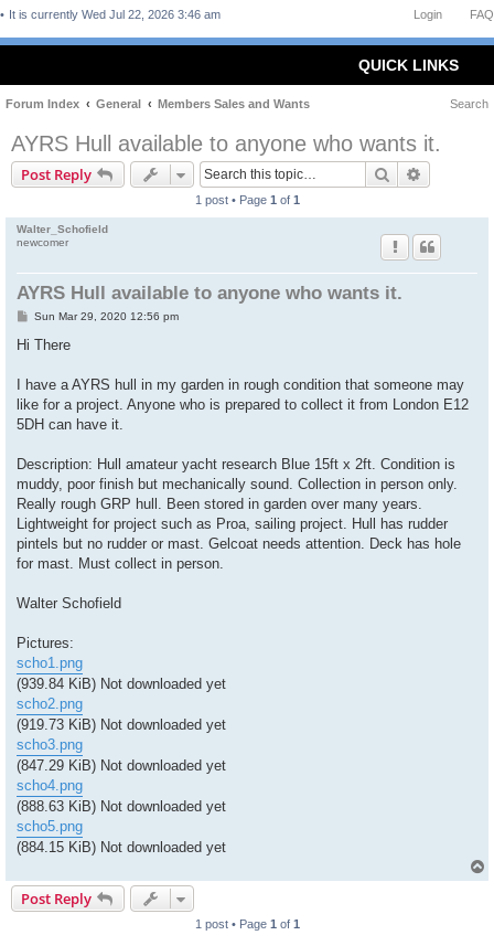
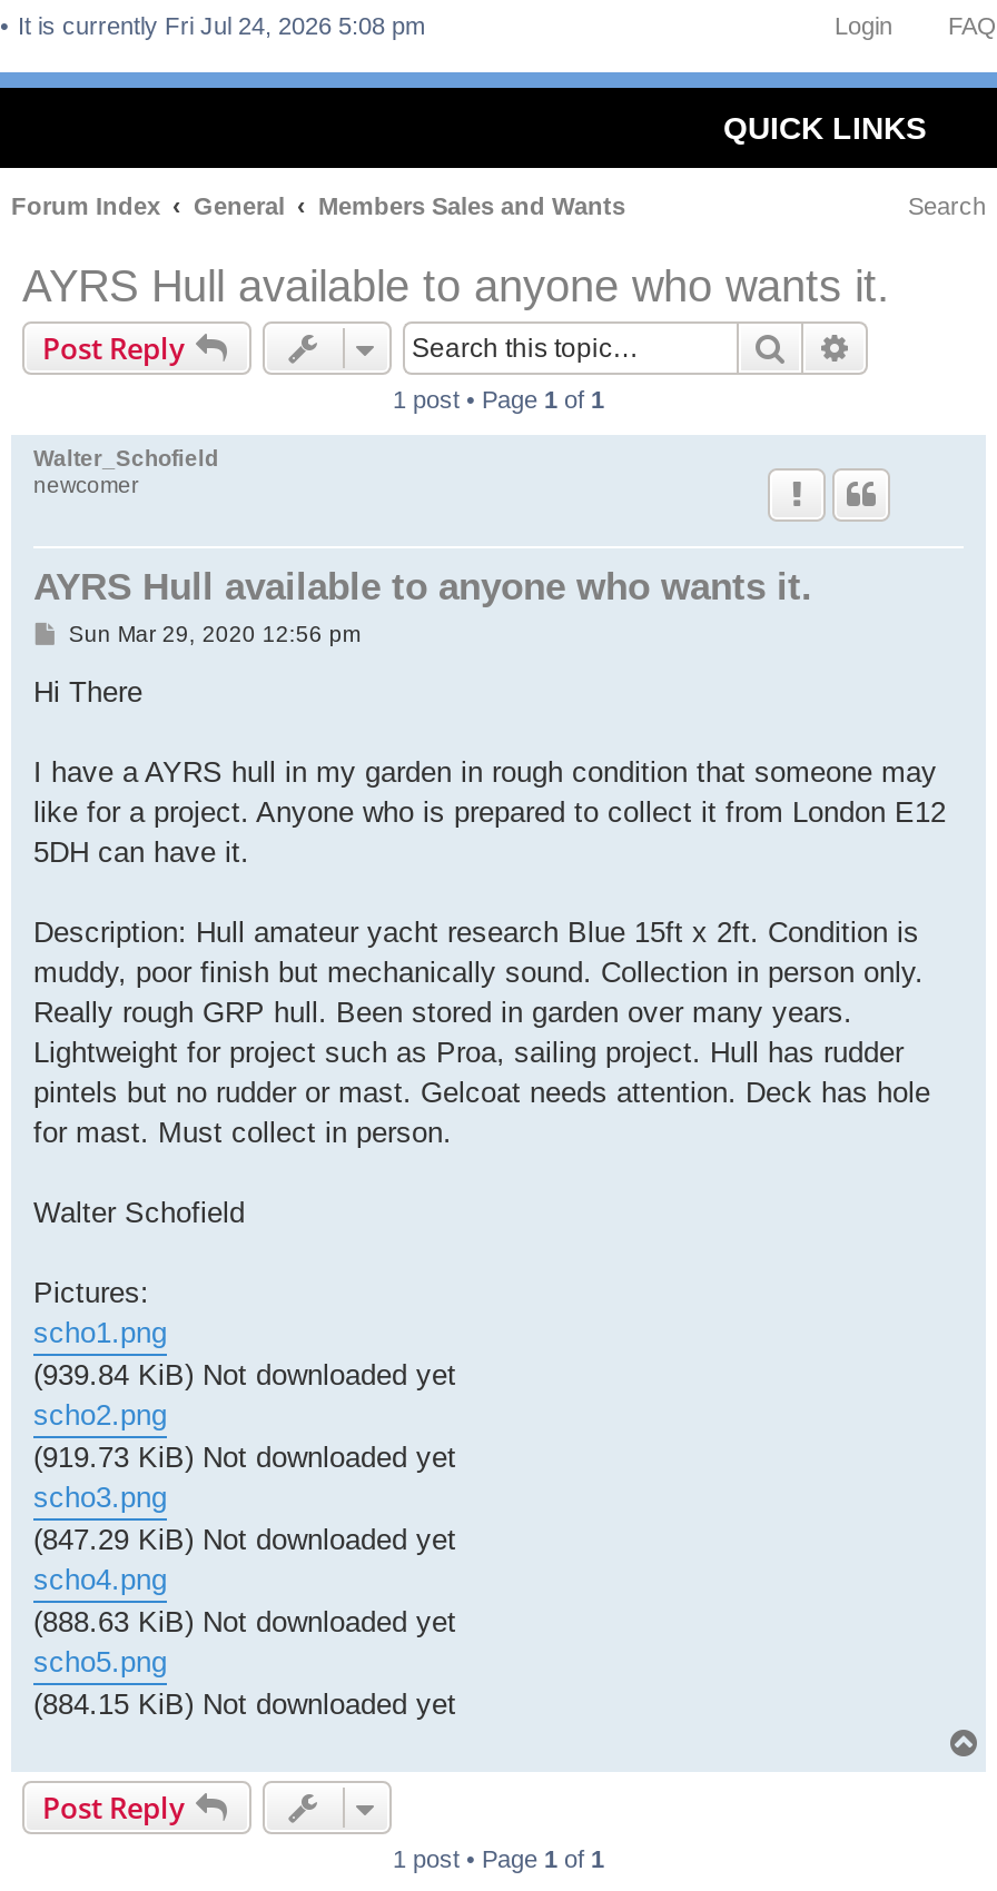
- It is currently Wed Jul 22, 2026 3:46 am
+ It is currently Fri Jul 24, 2026 5:08 pm
